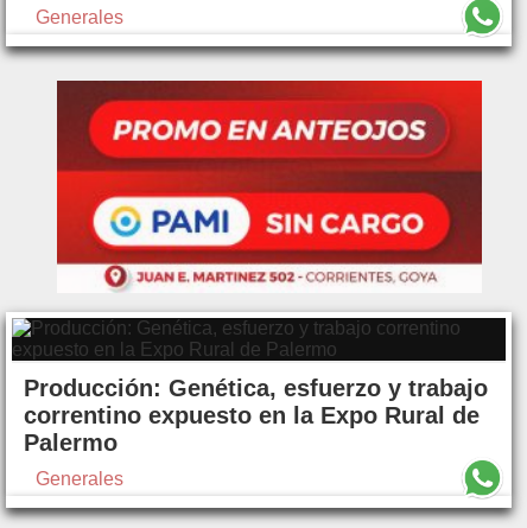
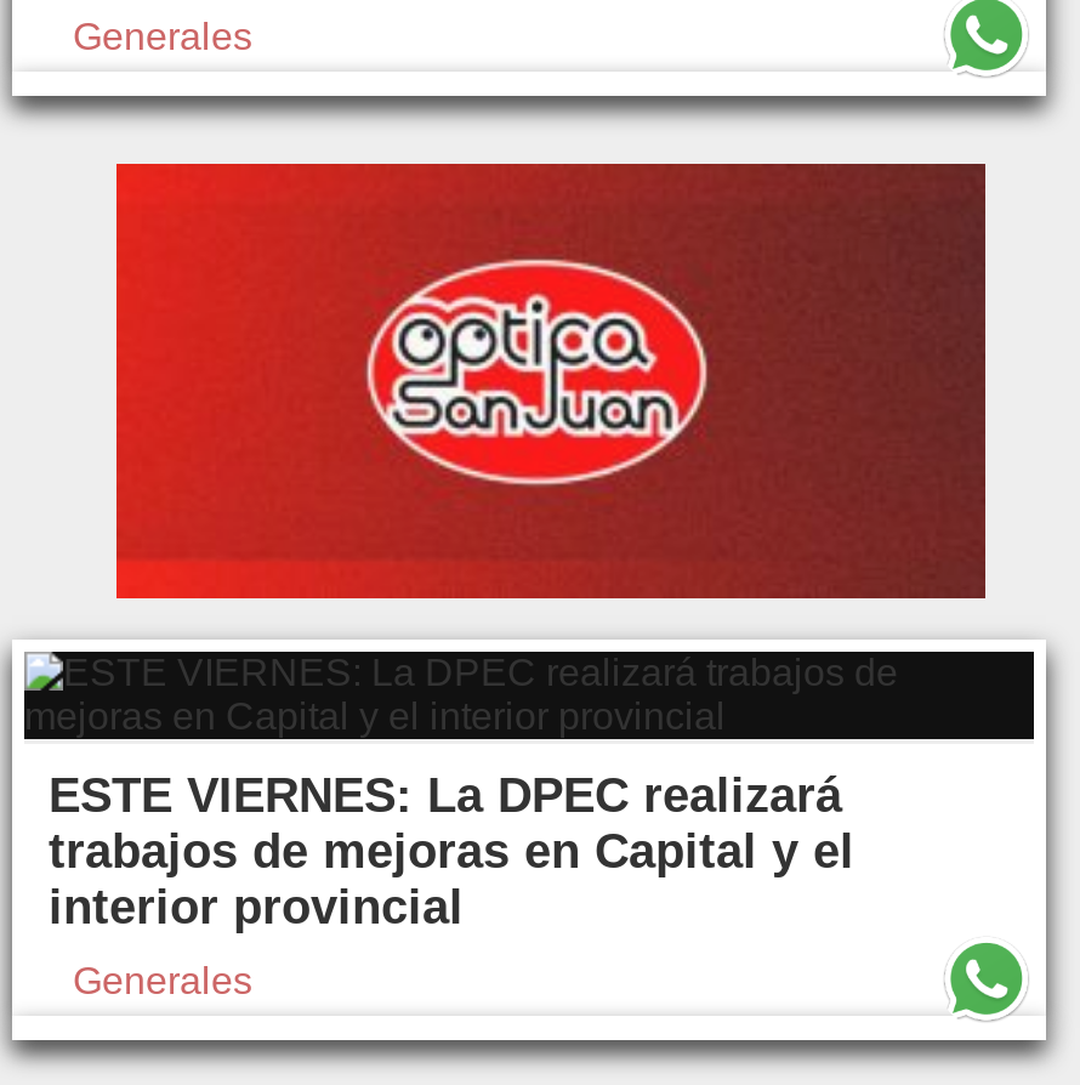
- [image]
+ [image]

- Producción: Genética, esfuerzo y trabajo
- correntino expuesto en la Expo Rural de
- Palermo
+ ESTE VIERNES: La DPEC realizará
+ trabajos de mejoras en Capital y el
+ interior provincial
